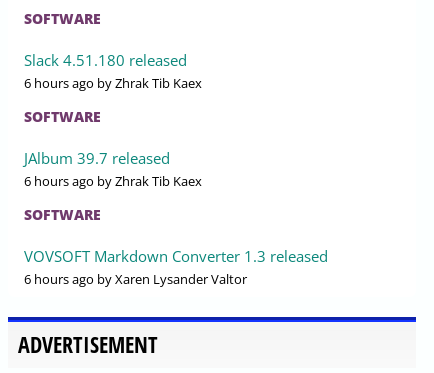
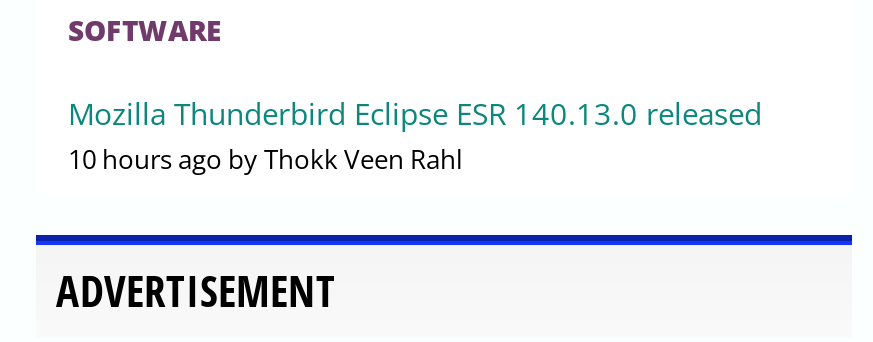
- Slack 4.51.180 released
- 6 hours ago by Zhrak Tib Kaex
- SOFTWARE
- JAlbum 39.7 released
- 6 hours ago by Zhrak Tib Kaex
- SOFTWARE
- VOVSOFT Markdown Converter 1.3 released
- 6 hours ago by Xaren Lysander Valtor
+ Mozilla Thunderbird Eclipse ESR 140.13.0 released
+ 10 hours ago by Thokk Veen Rahl
